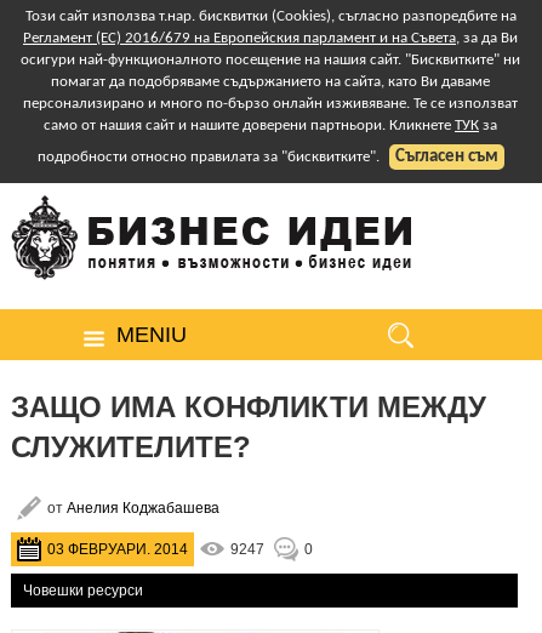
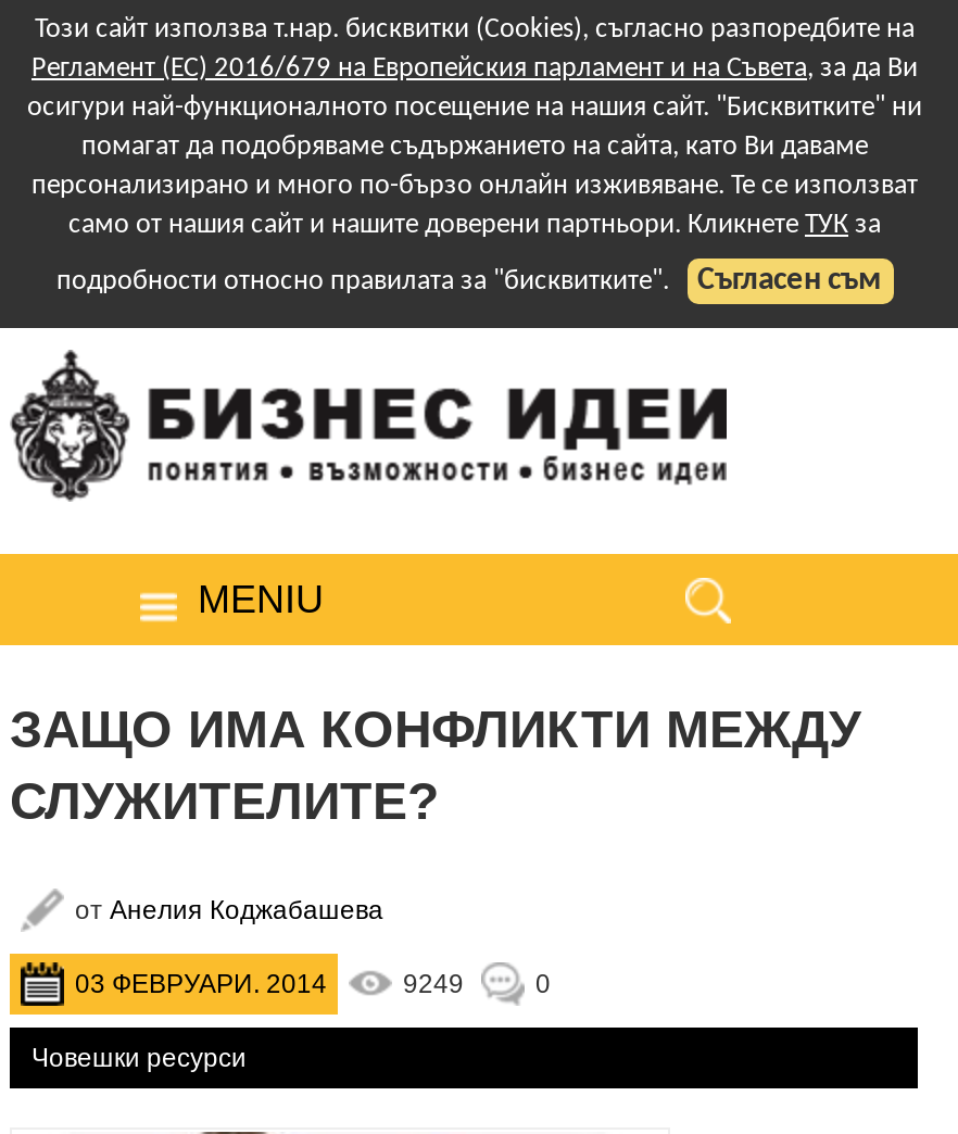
- 9247
+ 9249
